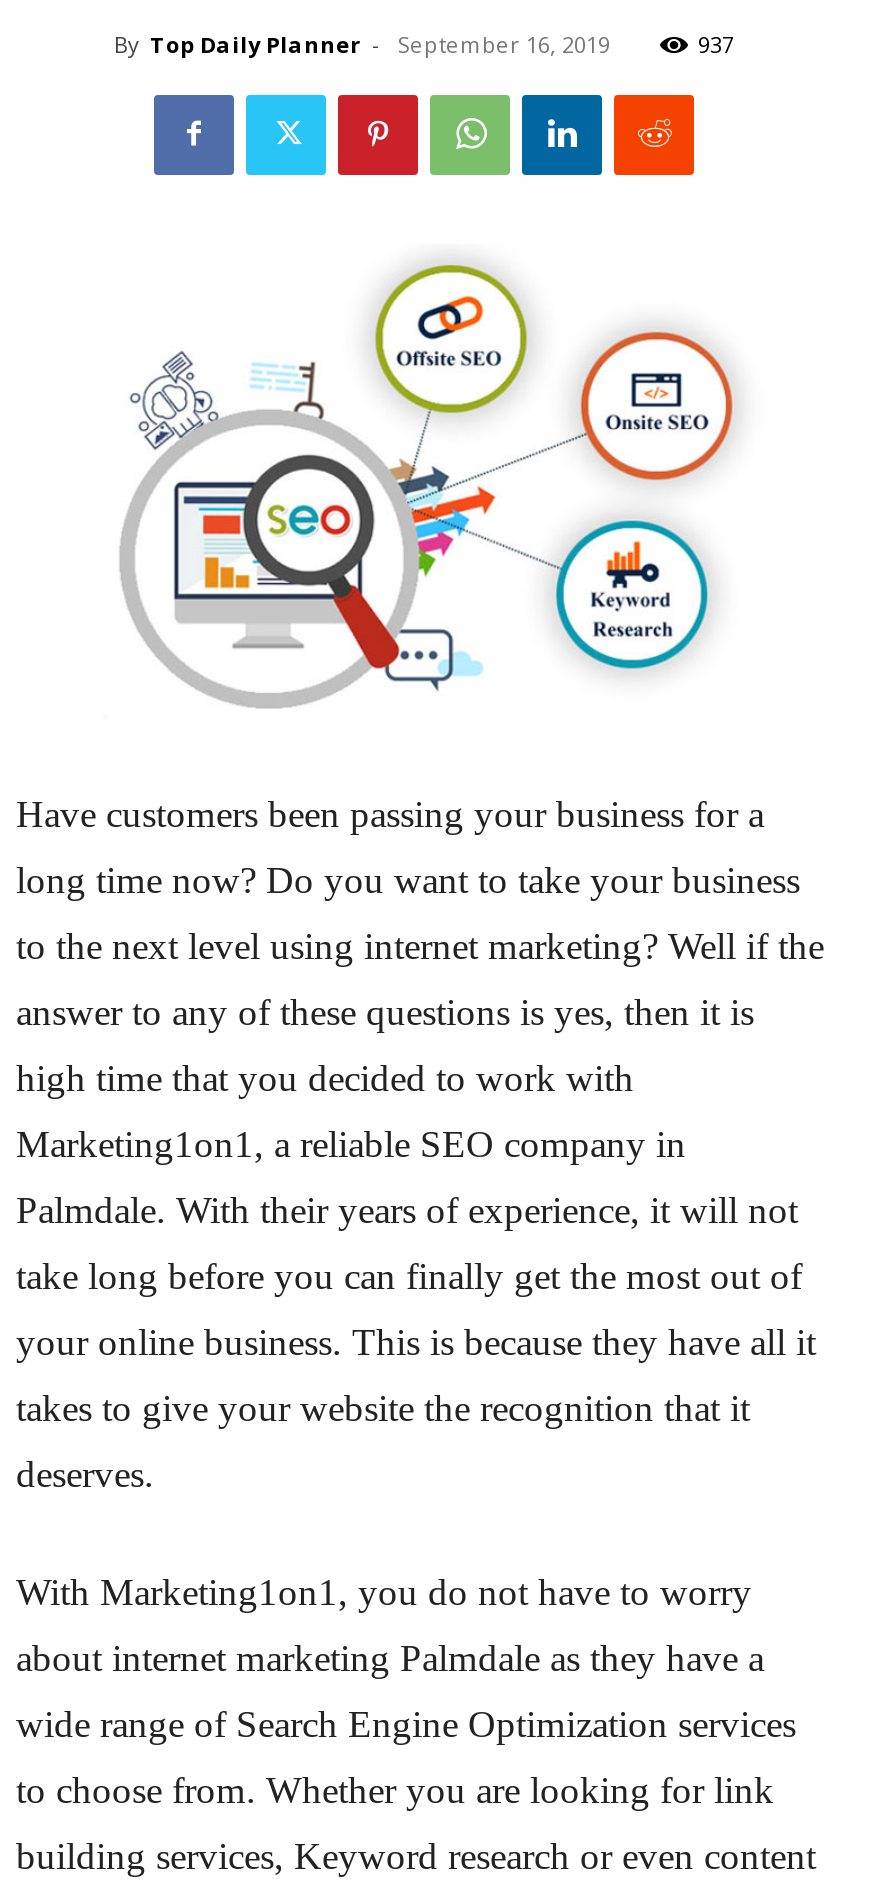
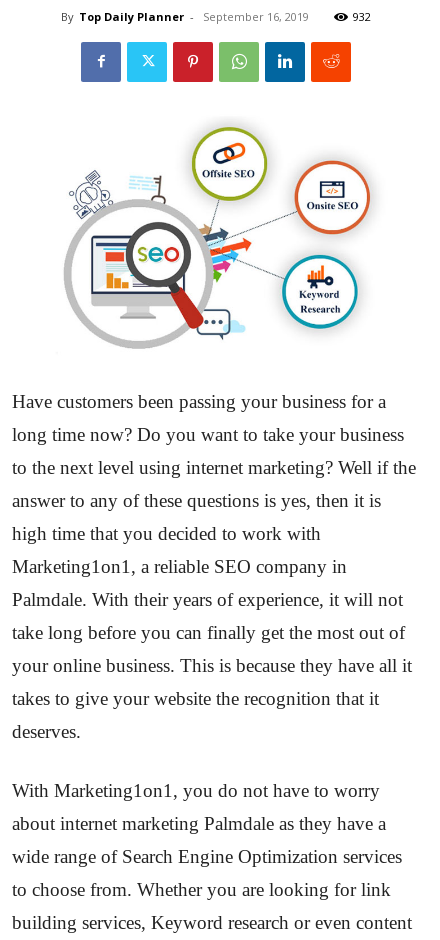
- 937
+ 932
